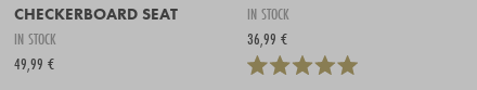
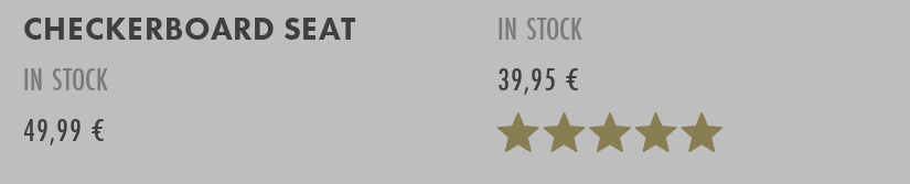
- 36,99 €
+ 39,95 €
